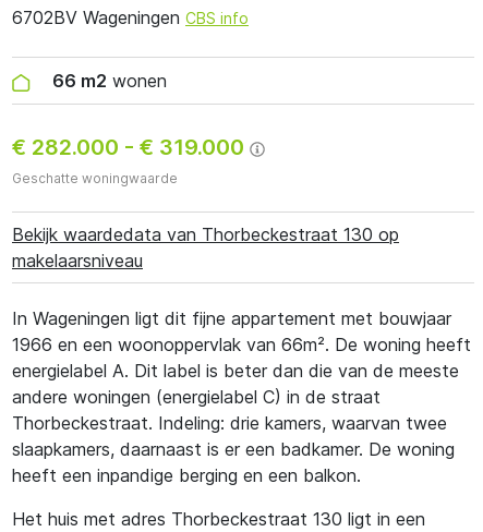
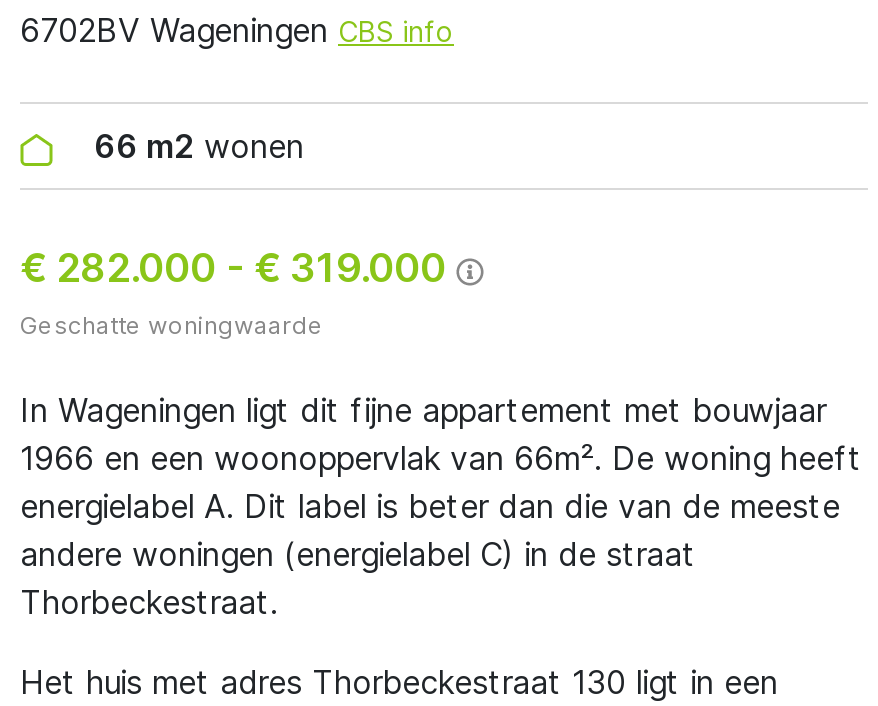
- Bekijk waardedata van Thorbeckestraat 130 op
- makelaarsniveau

- Thorbeckestraat. Indeling: drie kamers, waarvan twee
- slaapkamers, daarnaast is er een badkamer. De woning
- heeft een inpandige berging en een balkon.
+ Thorbeckestraat.
